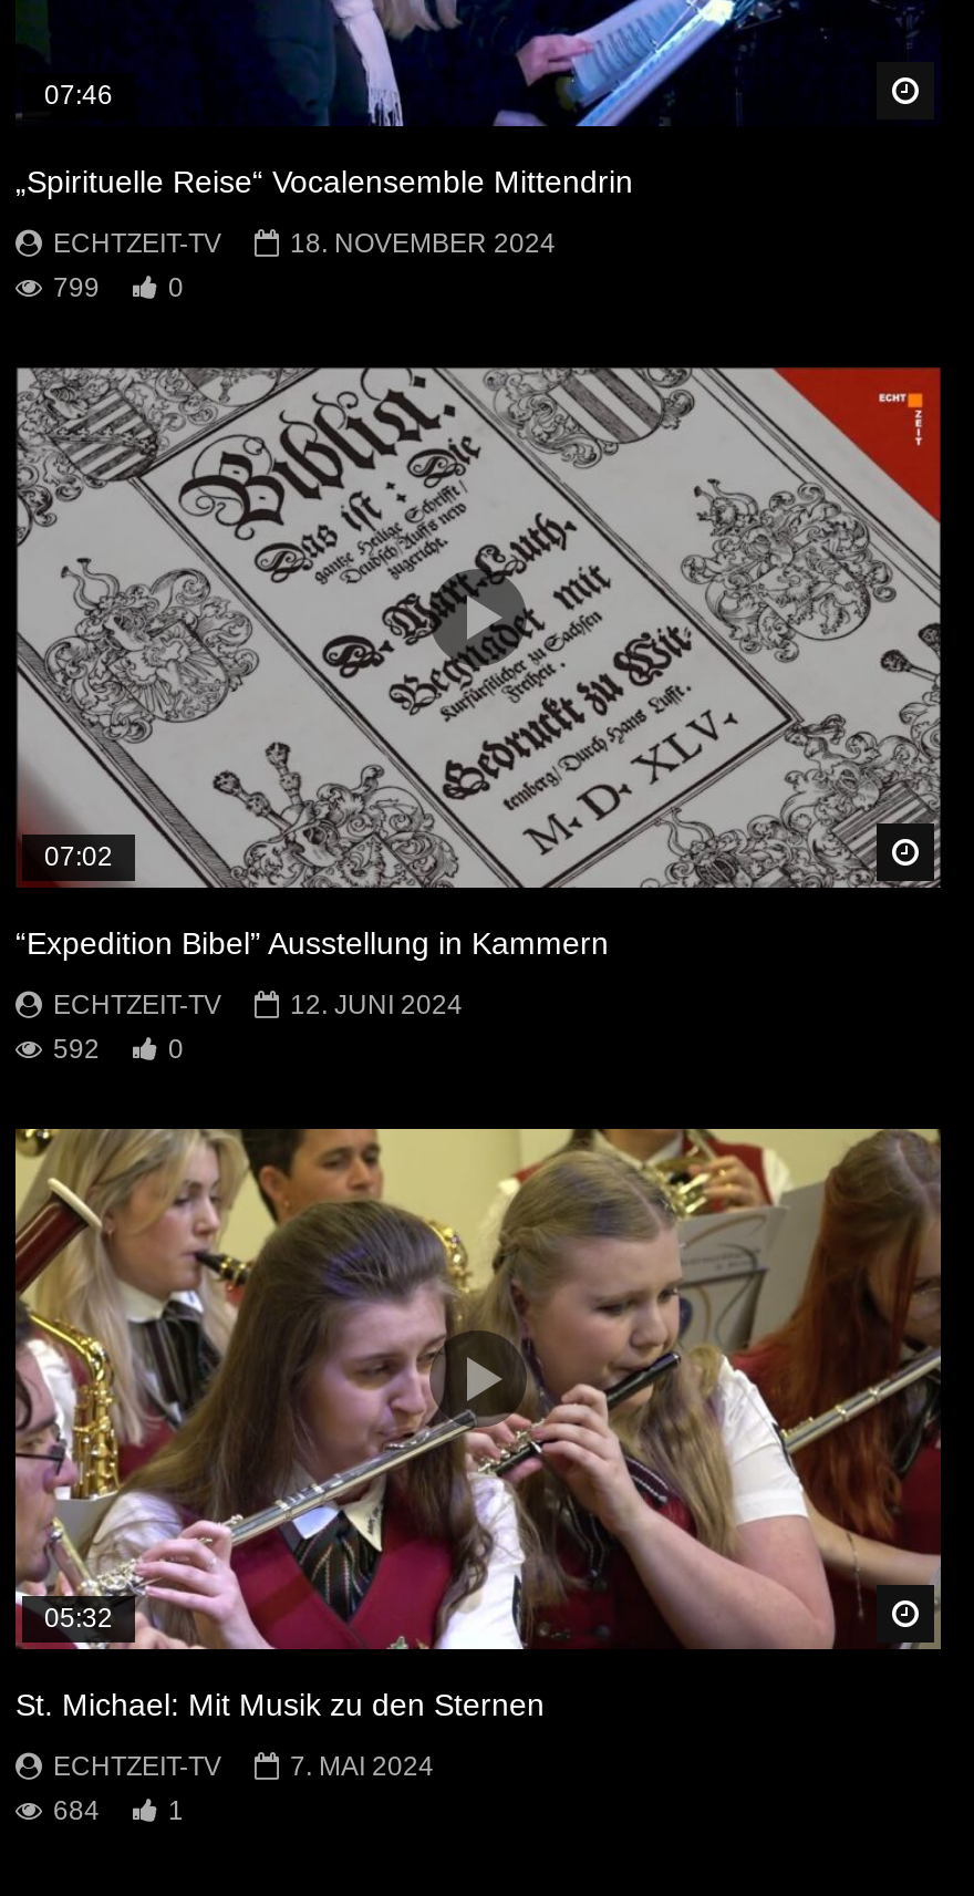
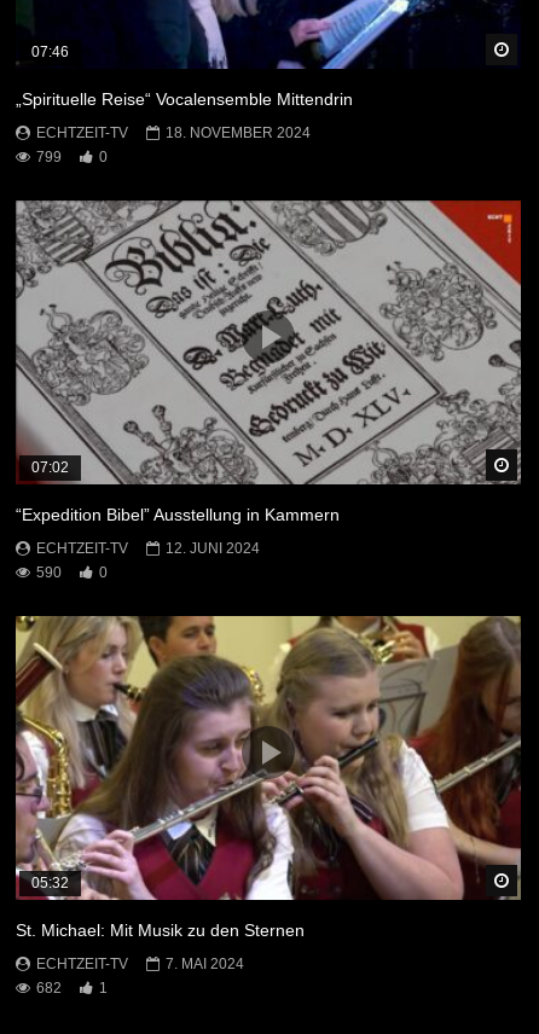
- 592
+ 590

- 684
+ 682
